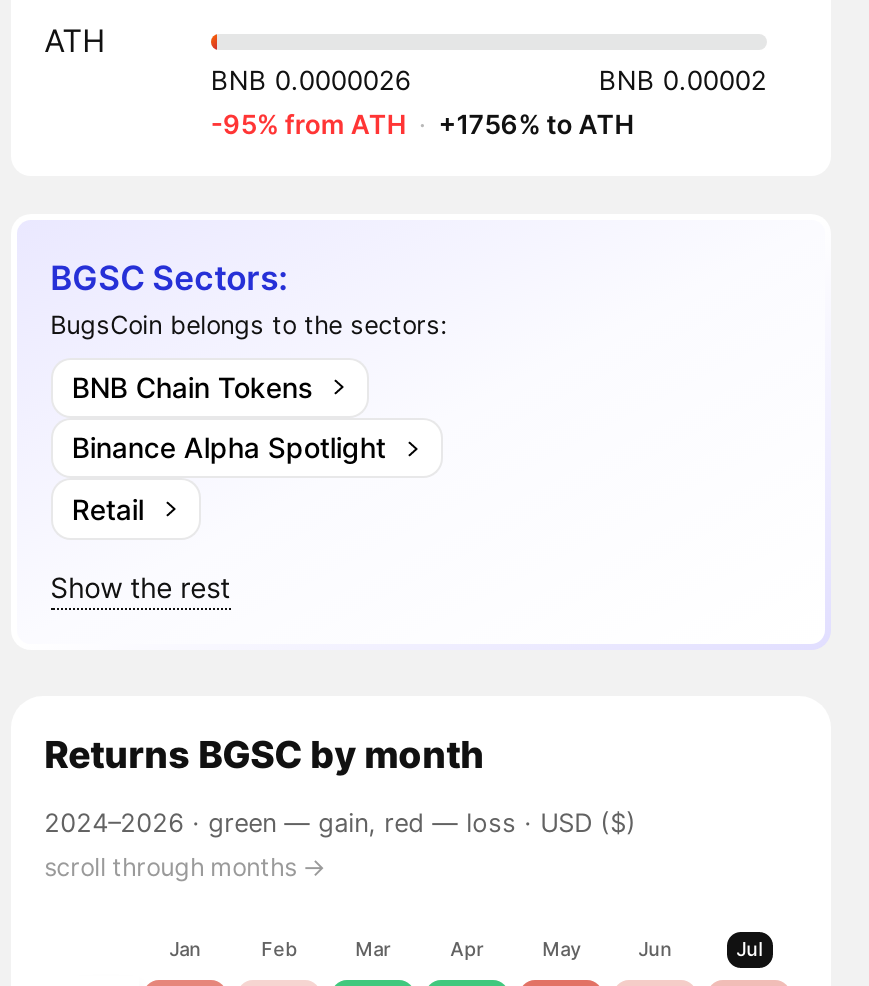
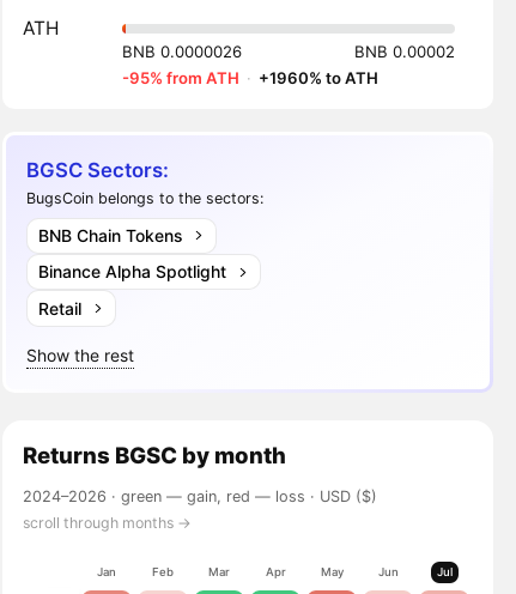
- -95% from ATH · +1756% to ATH
+ -95% from ATH · +1960% to ATH
